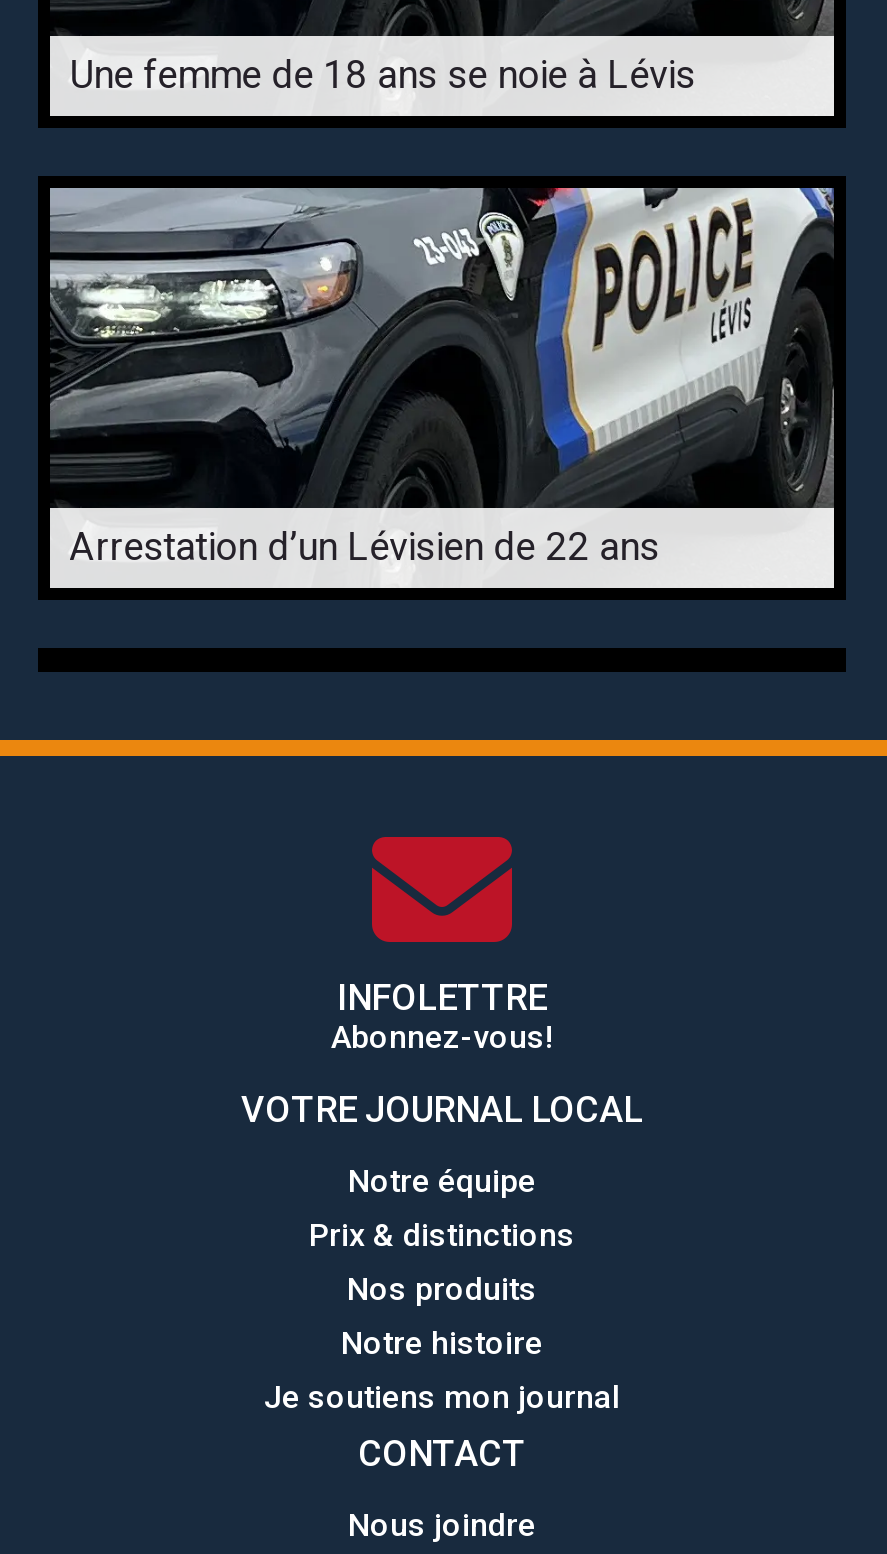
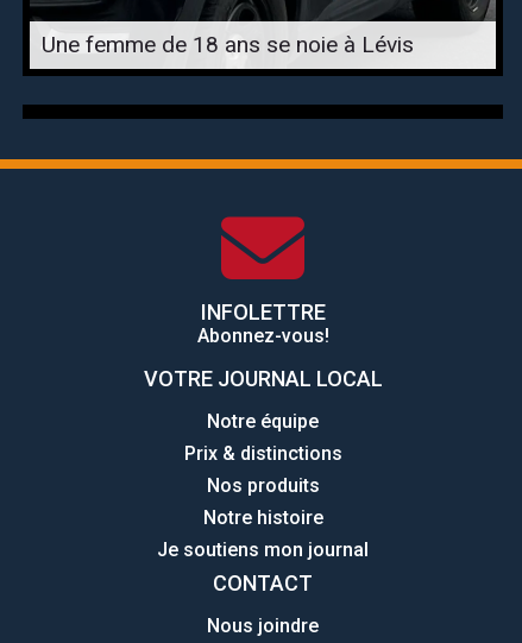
- [image]
- Arrestation d’un Lévisien de 22 ans
